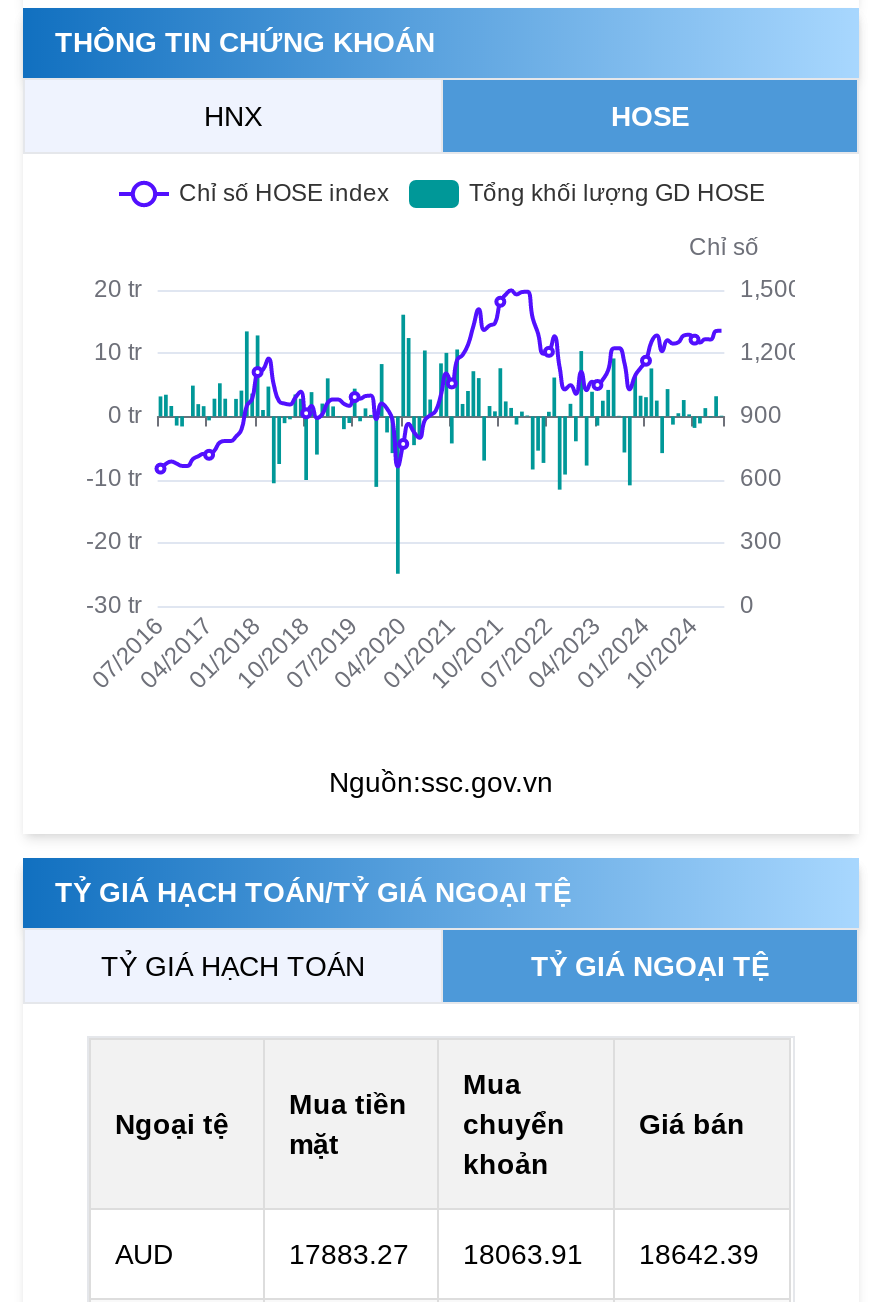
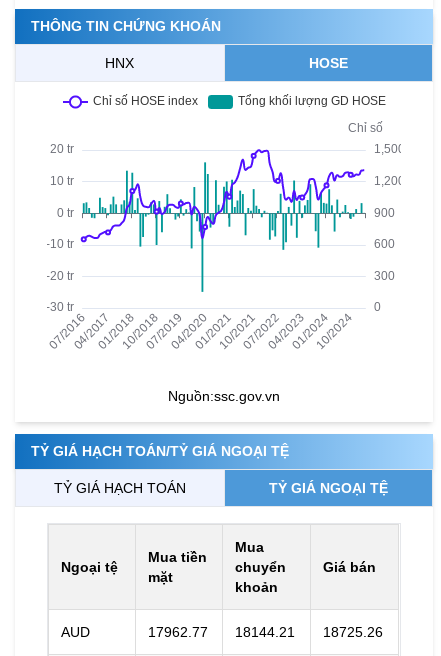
- 17883.27
+ 17962.77

- 18063.91
+ 18144.21

- 18642.39
+ 18725.26
